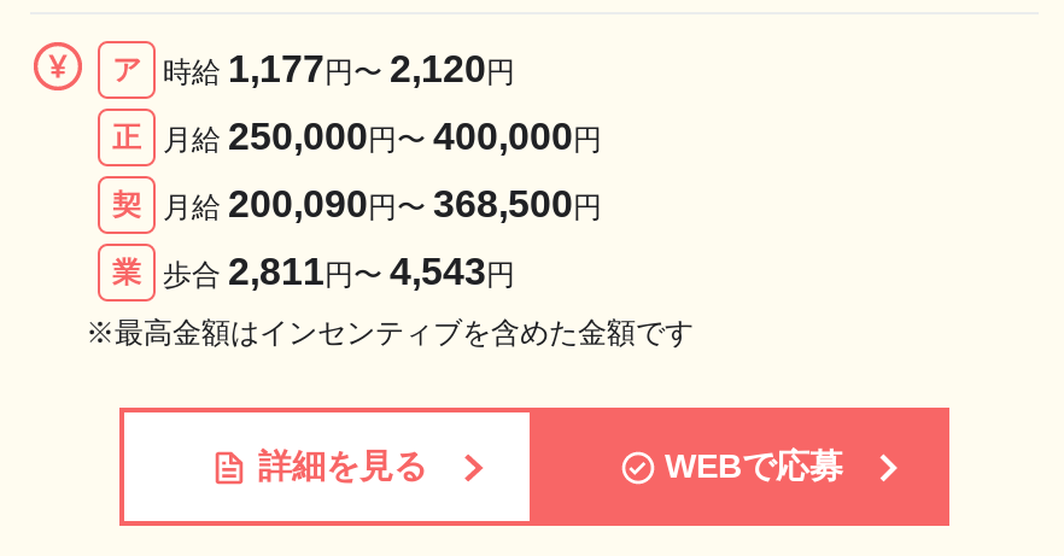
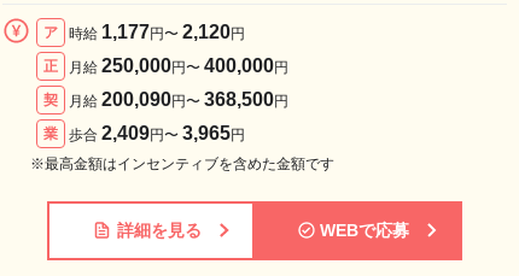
- 業 歩合2,811円〜4,543円
+ 業 歩合2,409円〜3,965円
